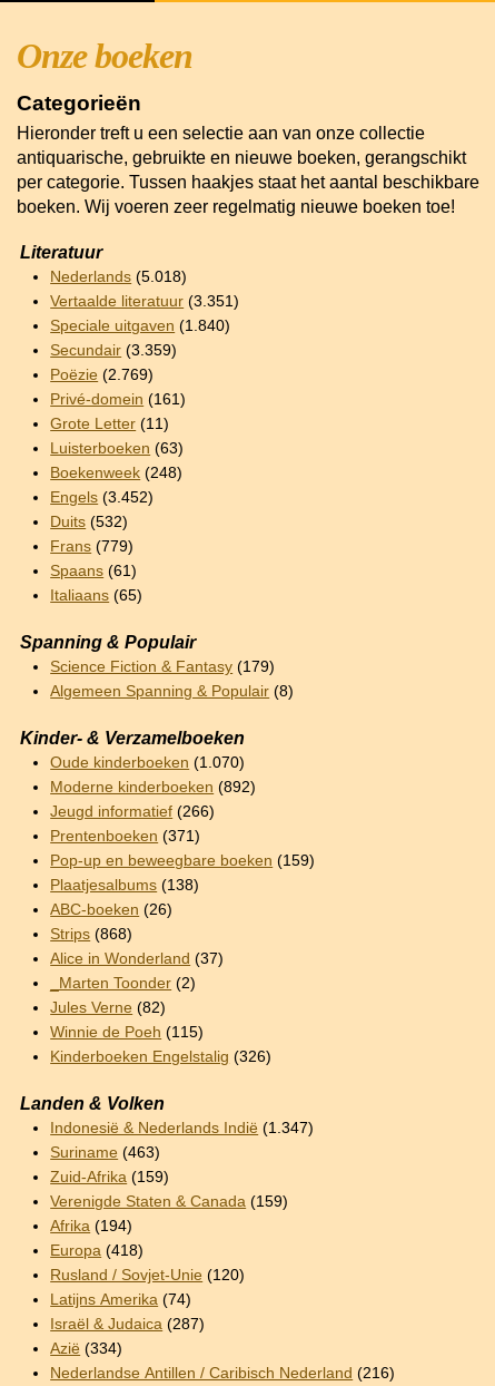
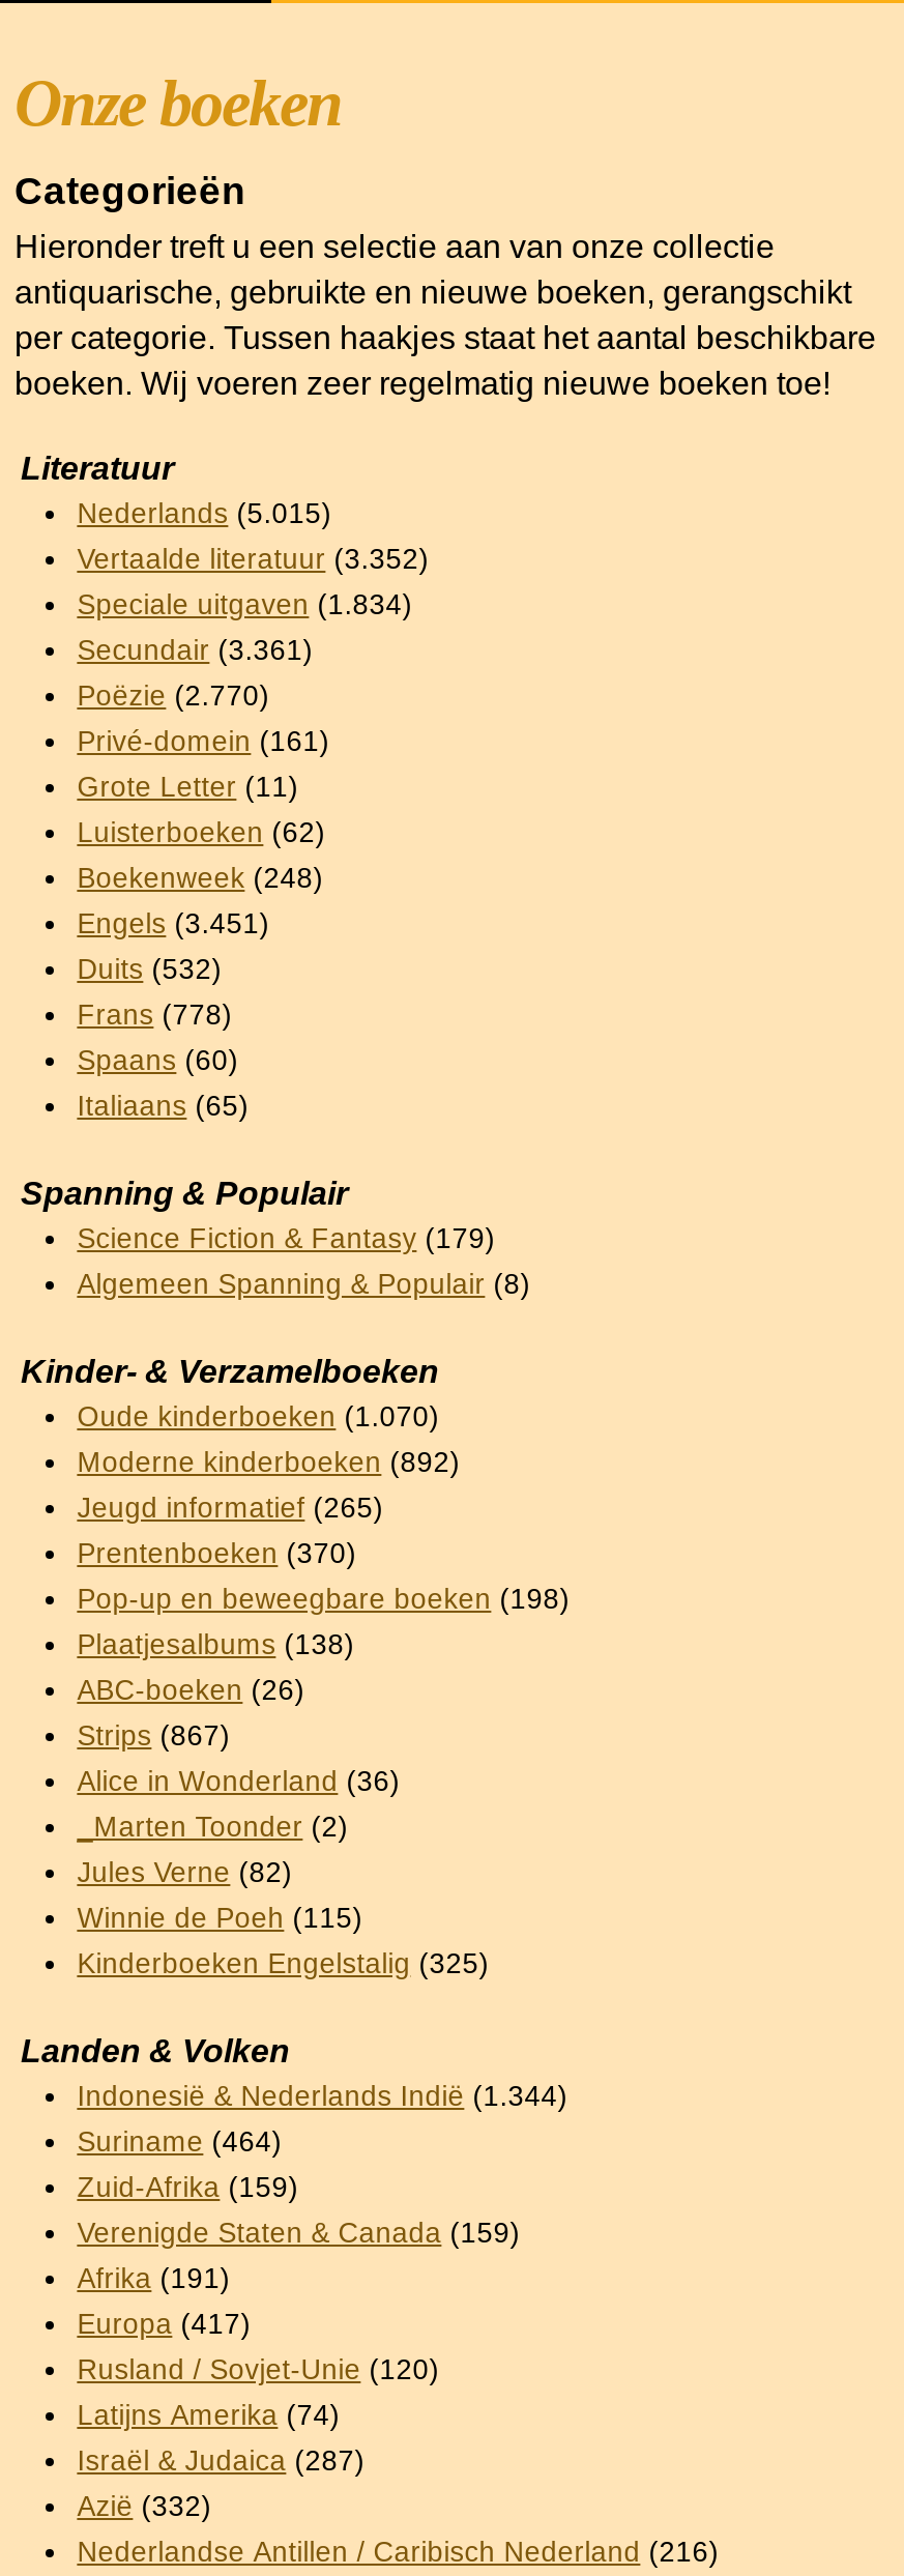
- Nederlands (5.018)
+ Nederlands (5.015)

- Vertaalde literatuur (3.351)
+ Vertaalde literatuur (3.352)

- Speciale uitgaven (1.840)
+ Speciale uitgaven (1.834)

- Secundair (3.359)
+ Secundair (3.361)

- Poëzie (2.769)
+ Poëzie (2.770)

- Luisterboeken (63)
+ Luisterboeken (62)

- Engels (3.452)
+ Engels (3.451)

- Frans (779)
+ Frans (778)

- Spaans (61)
+ Spaans (60)

- Jeugd informatief (266)
+ Jeugd informatief (265)

- Prentenboeken (371)
+ Prentenboeken (370)

- Pop-up en beweegbare boeken (159)
+ Pop-up en beweegbare boeken (198)

- Strips (868)
+ Strips (867)

- Alice in Wonderland (37)
+ Alice in Wonderland (36)

- Kinderboeken Engelstalig (326)
+ Kinderboeken Engelstalig (325)

- Indonesië & Nederlands Indië (1.347)
+ Indonesië & Nederlands Indië (1.344)

- Suriname (463)
+ Suriname (464)

- Afrika (194)
+ Afrika (191)

- Europa (418)
+ Europa (417)

- Azië (334)
+ Azië (332)
